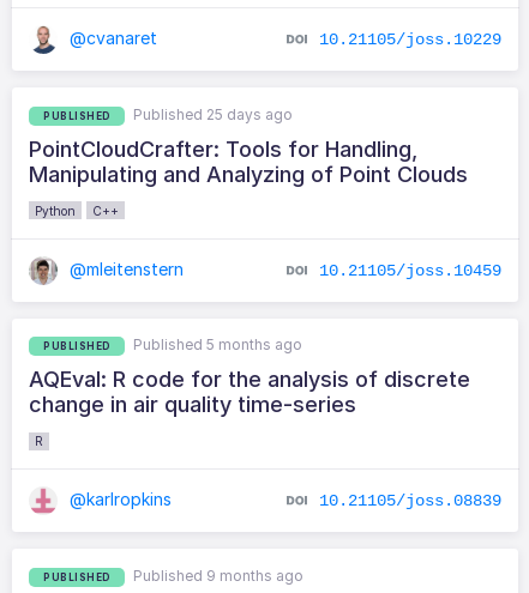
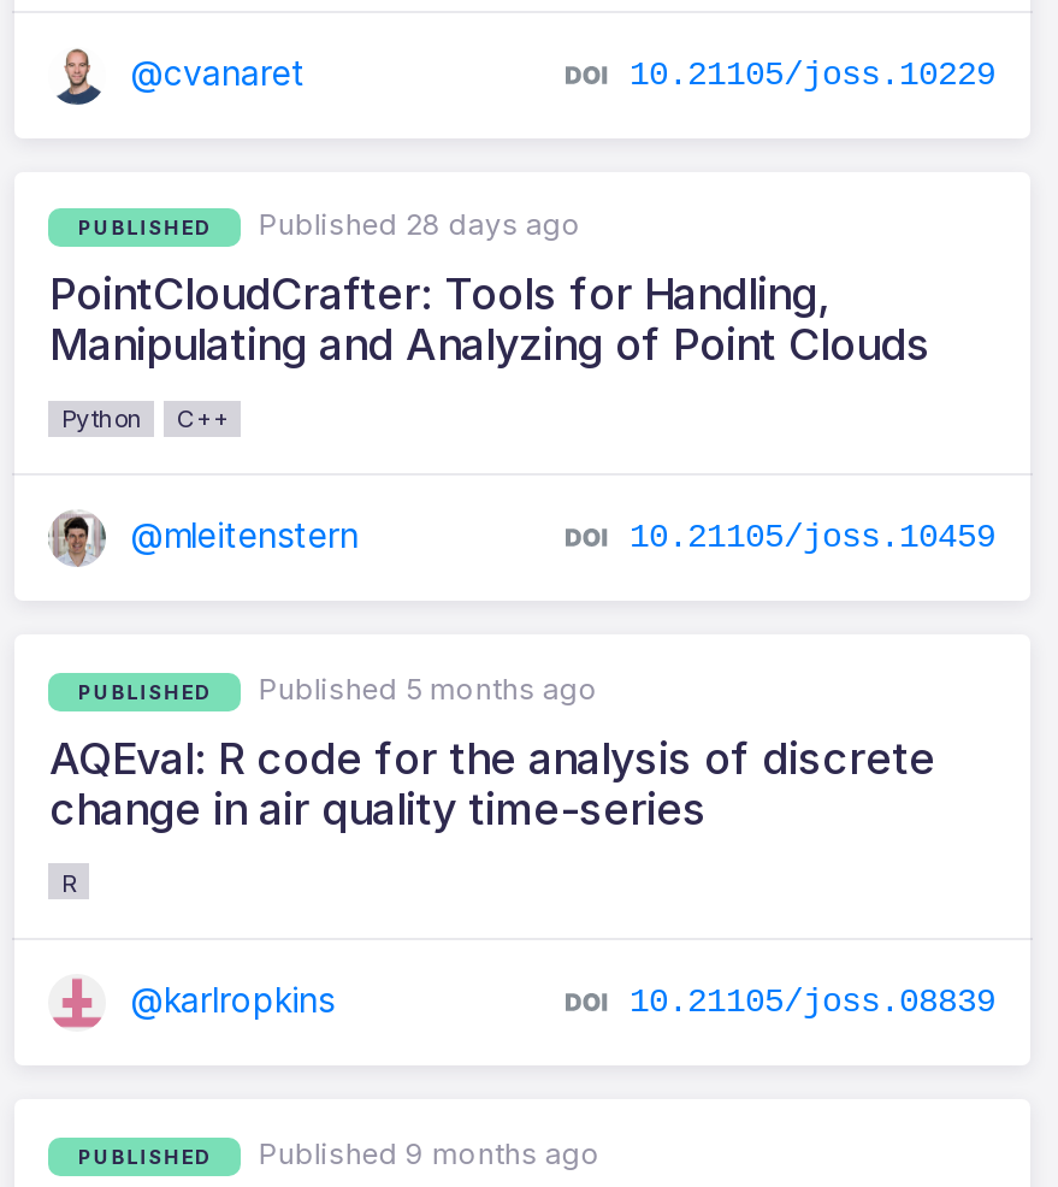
- Published 25 days ago
+ Published 28 days ago
